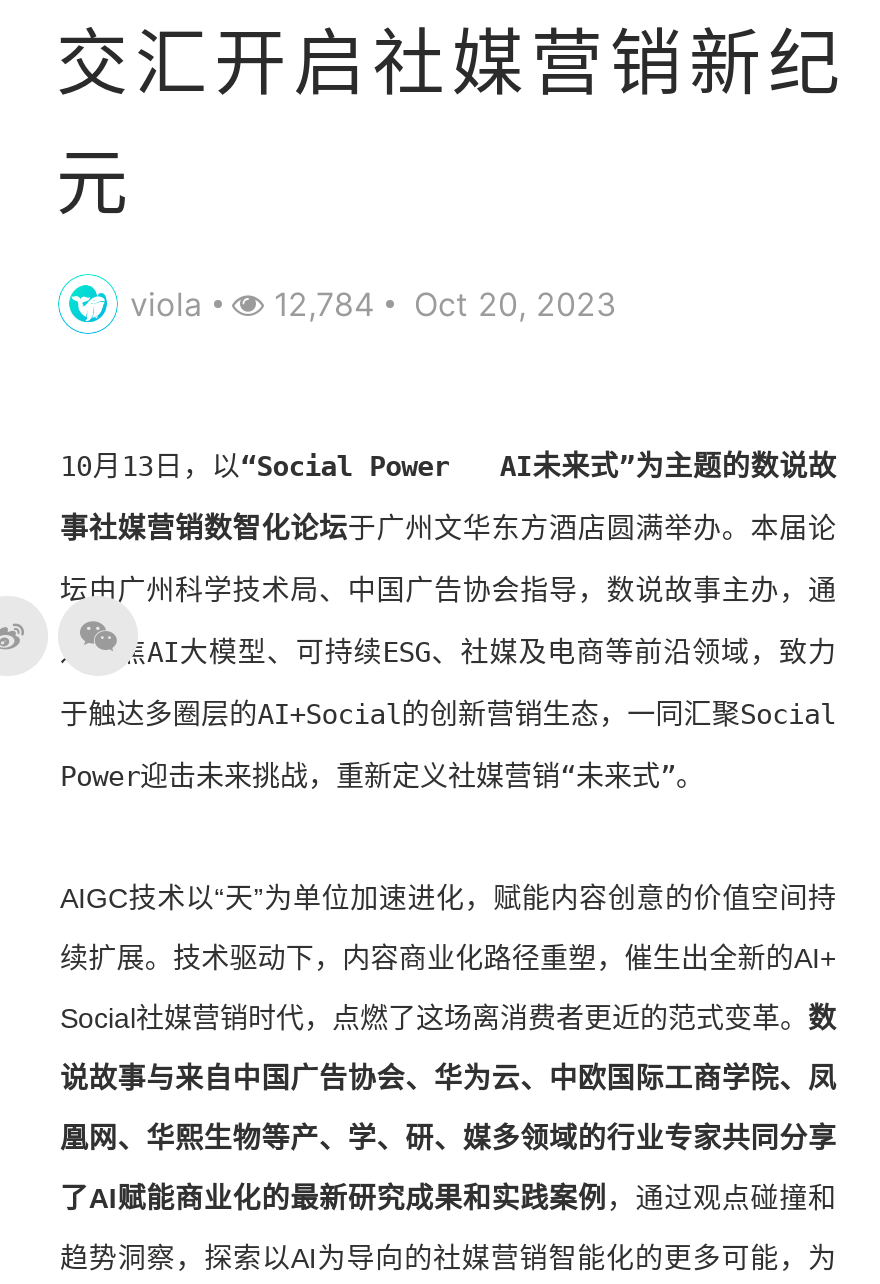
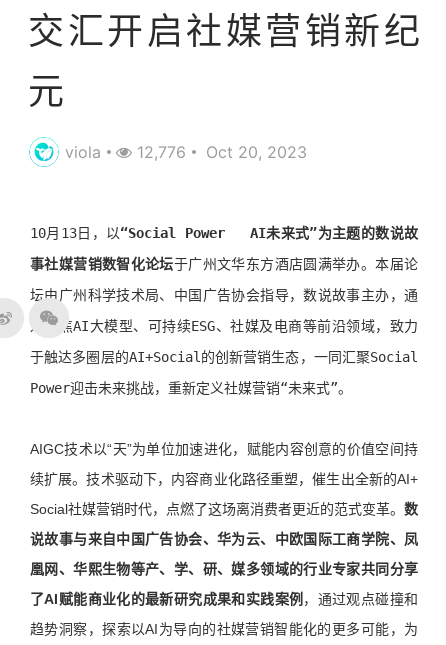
- viola 12,784 Oct 20, 2023
+ viola 12,776 Oct 20, 2023
